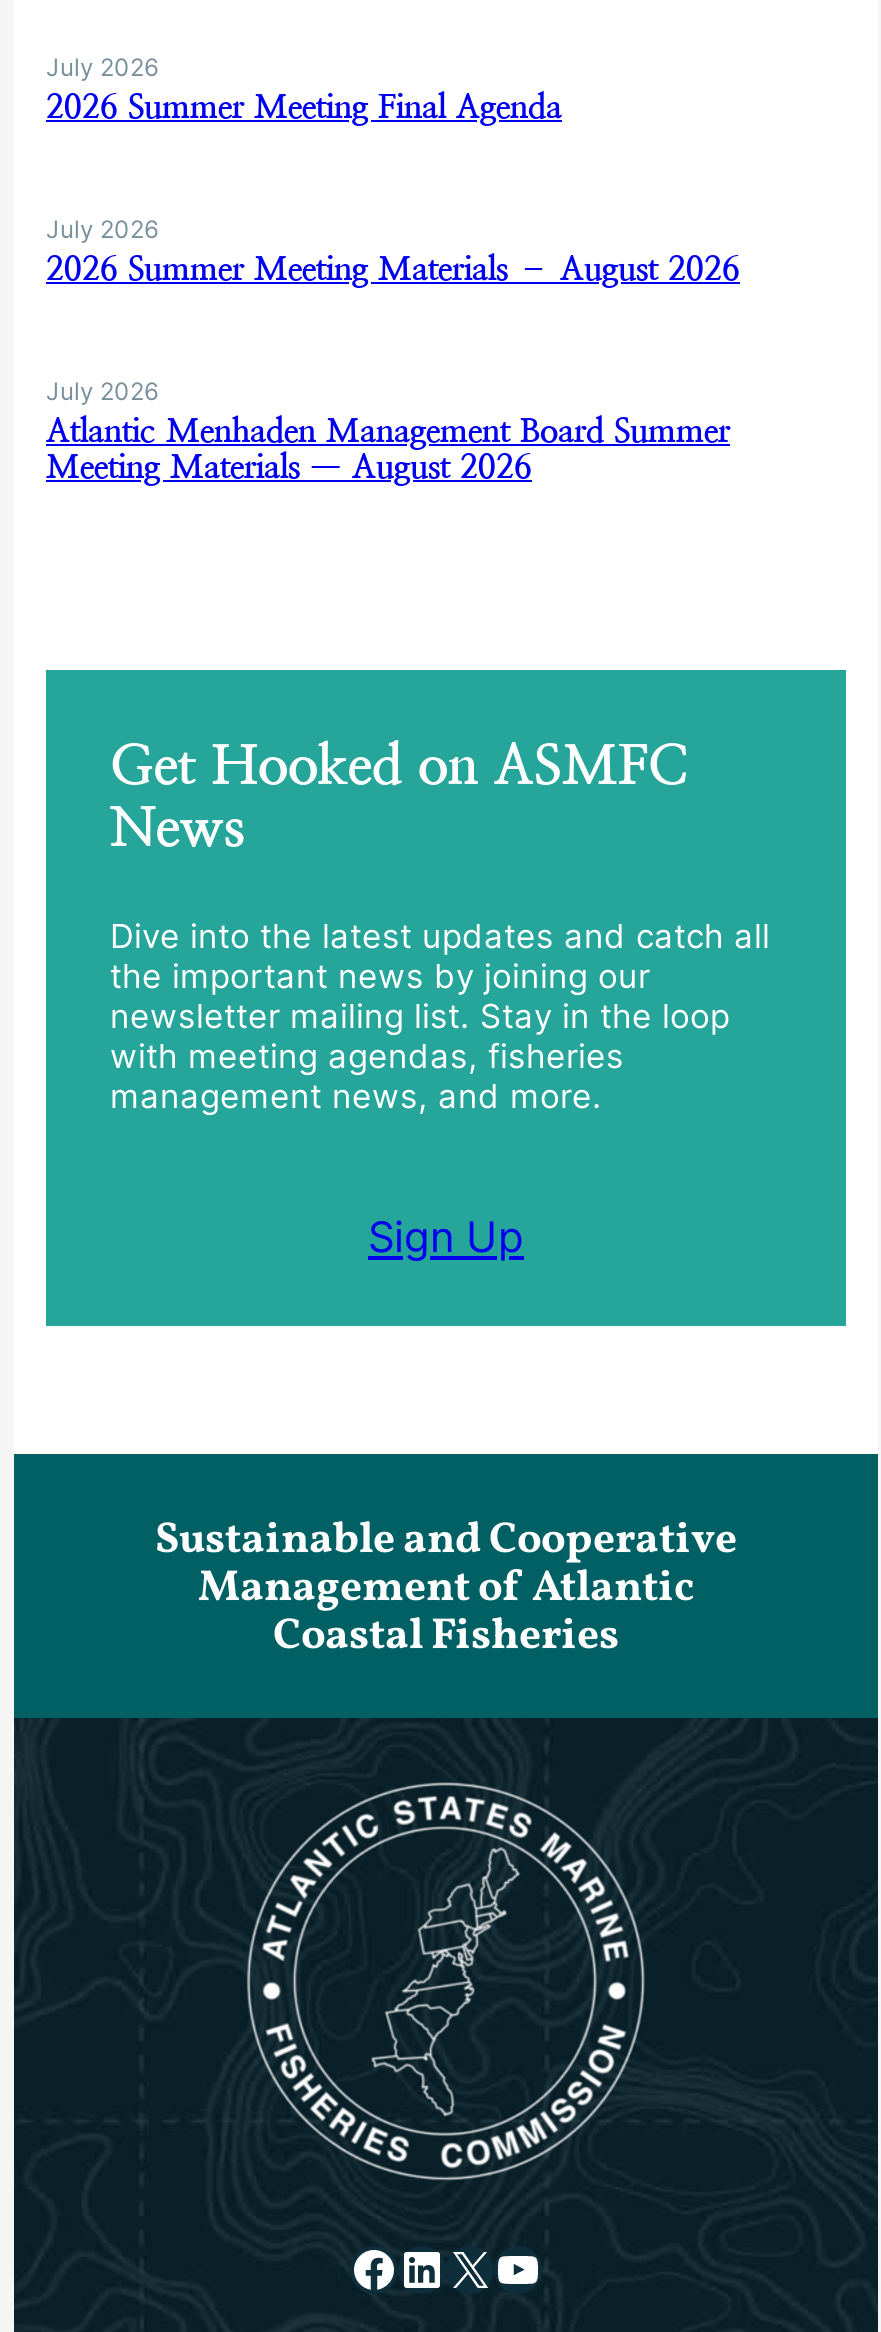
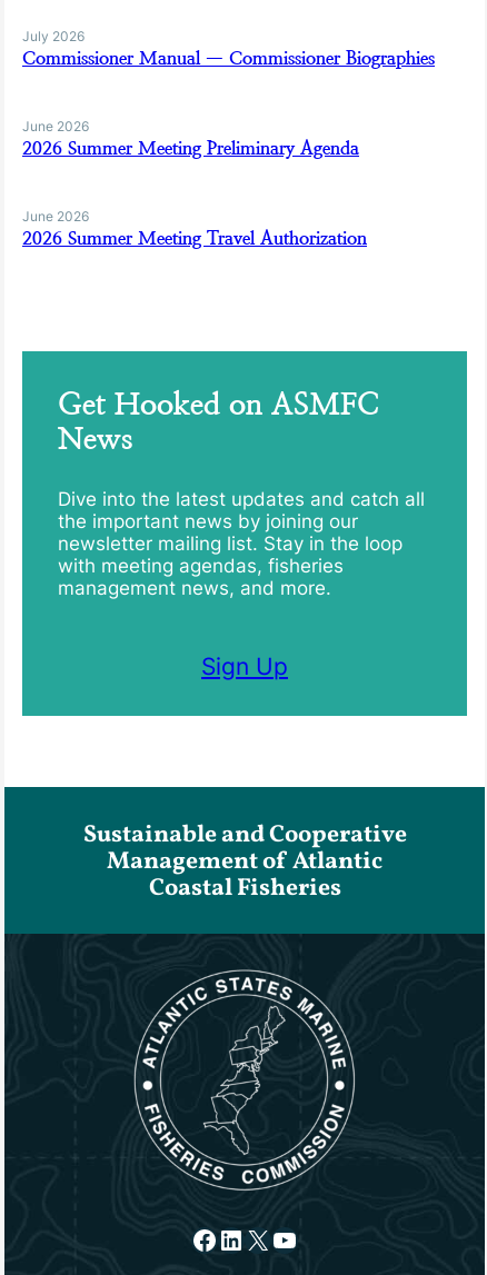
- 2026 Summer Meeting Final Agenda
+ Commissioner Manual — Commissioner Biographies

- July 2026
- 2026 Summer Meeting Materials – August 2026
+ June 2026
+ 2026 Summer Meeting Preliminary Agenda

- July 2026
- Atlantic Menhaden Management Board Summer
- Meeting Materials — August 2026
+ June 2026
+ 2026 Summer Meeting Travel Authorization
